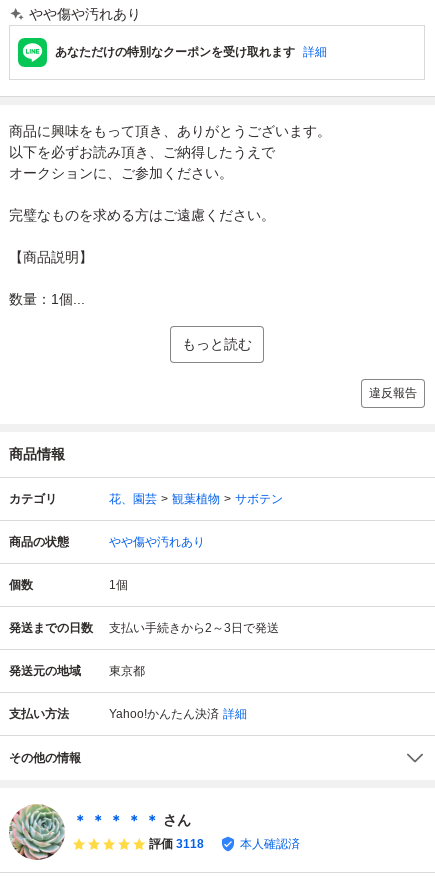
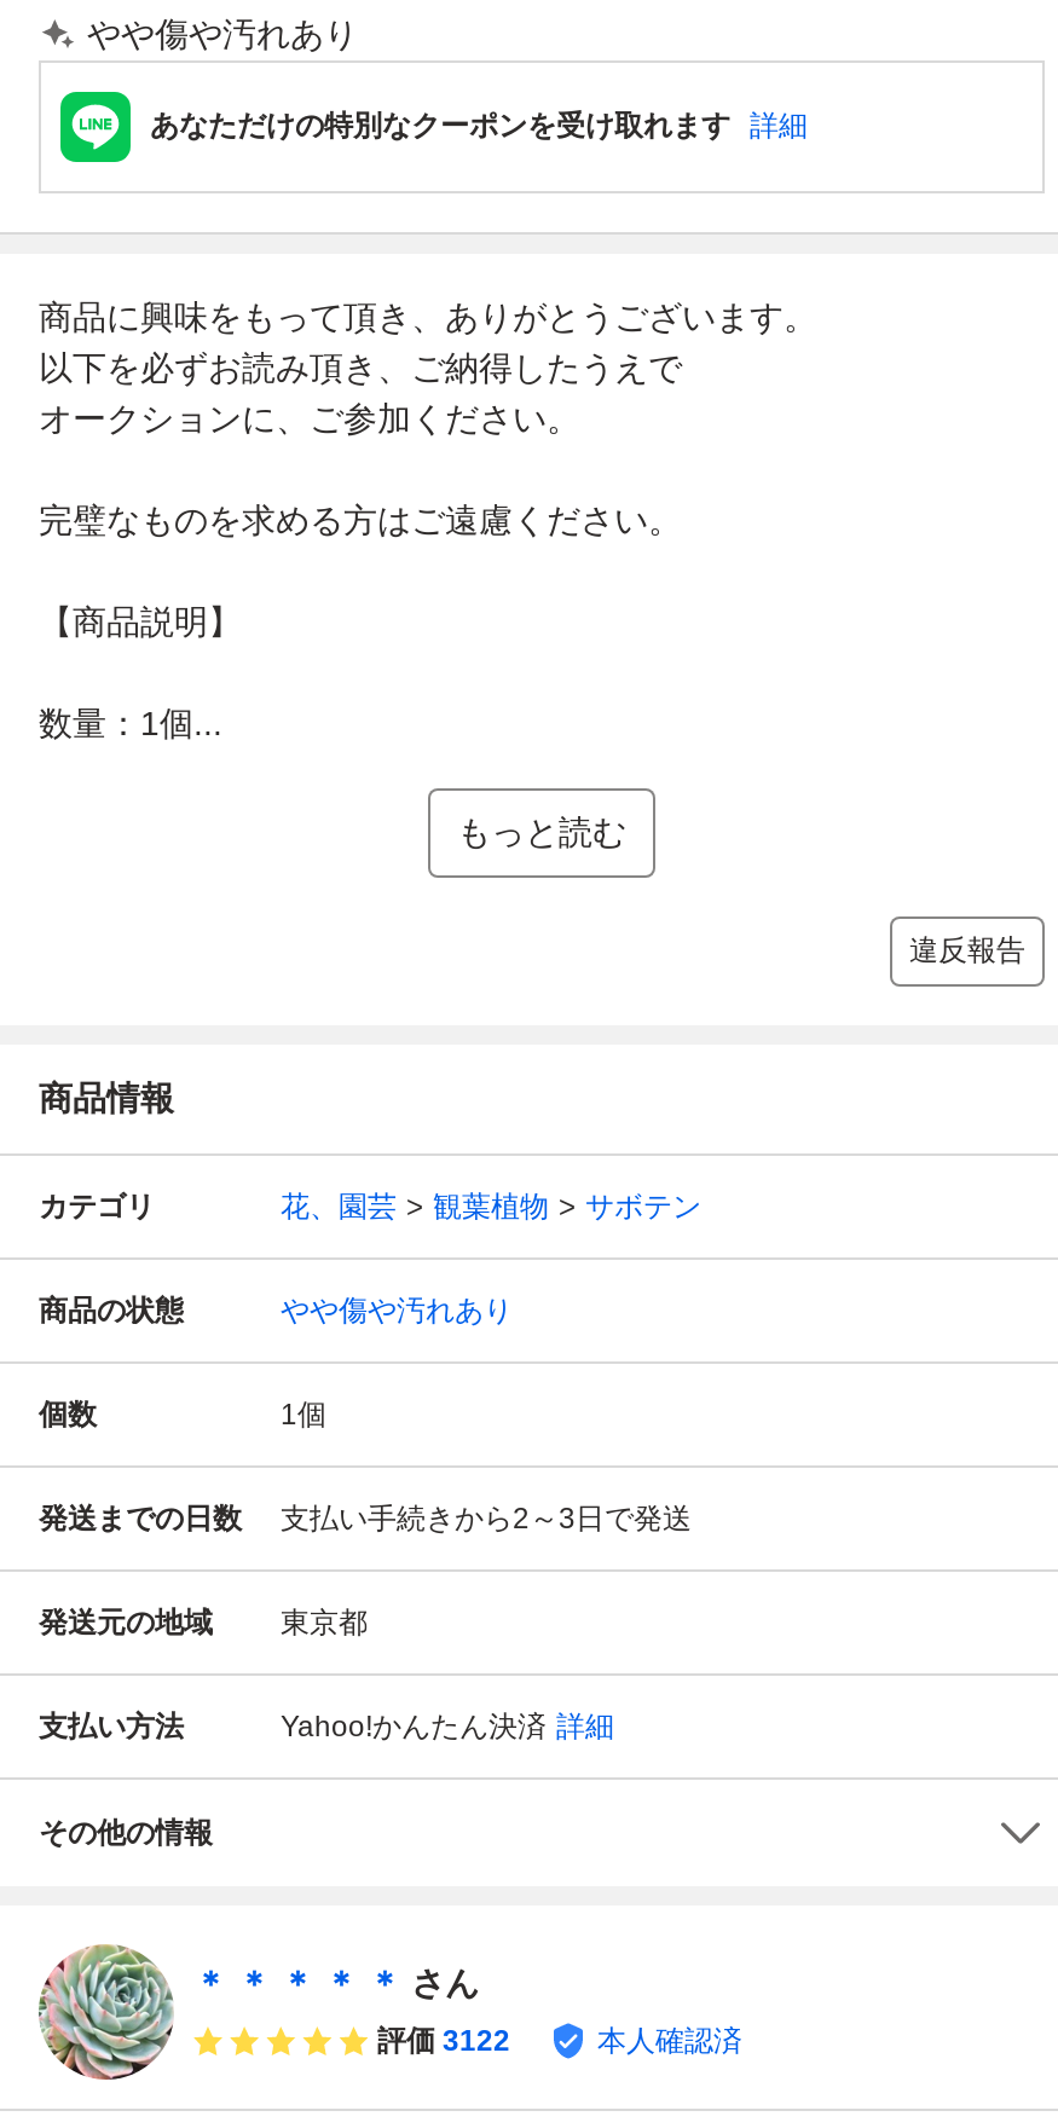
- 評価 3118
+ 評価 3122
